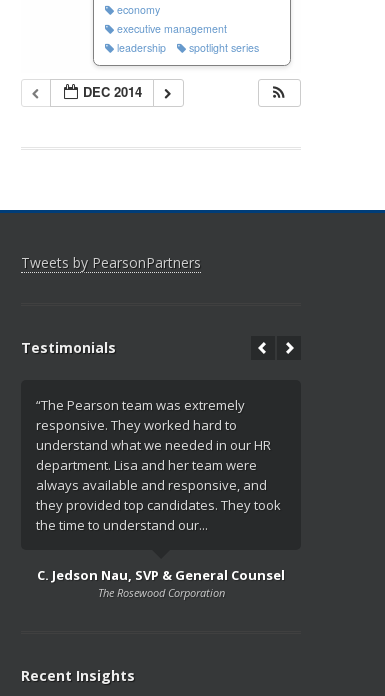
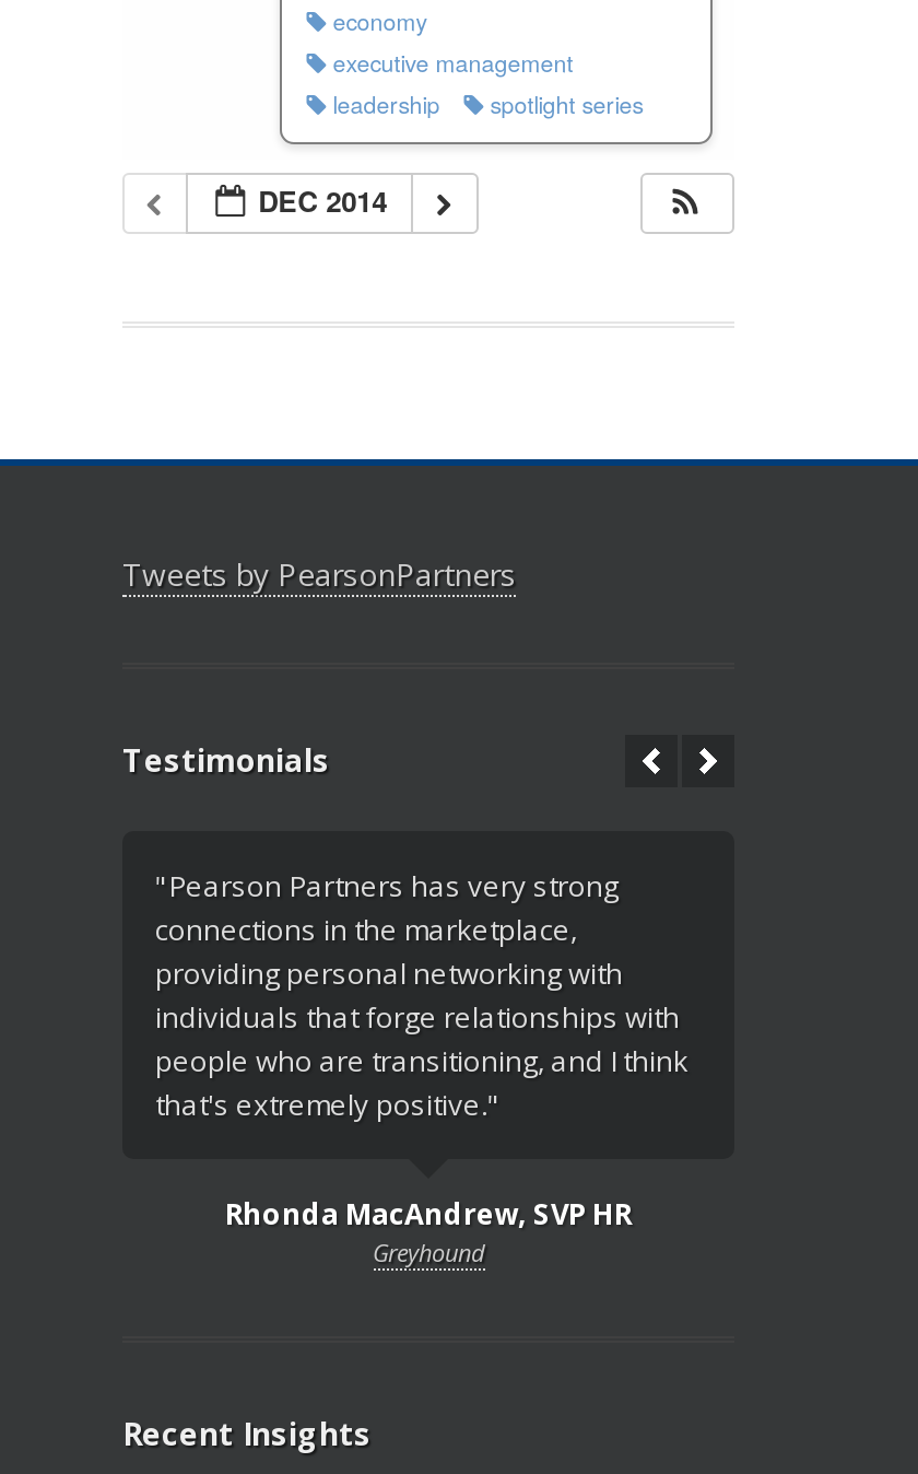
- “The Pearson team was extremely
- responsive. They worked hard to
- understand what we needed in our HR
- department. Lisa and her team were
- always available and responsive, and
- they provided top candidates. They took
- the time to understand our...
+ "Pearson Partners has very strong
+ connections in the marketplace,
+ providing personal networking with
+ individuals that forge relationships with
+ people who are transitioning, and I think
+ that's extremely positive."

- C. Jedson Nau, SVP & General Counsel
- The Rosewood Corporation
+ Rhonda MacAndrew, SVP HR
+ Greyhound
